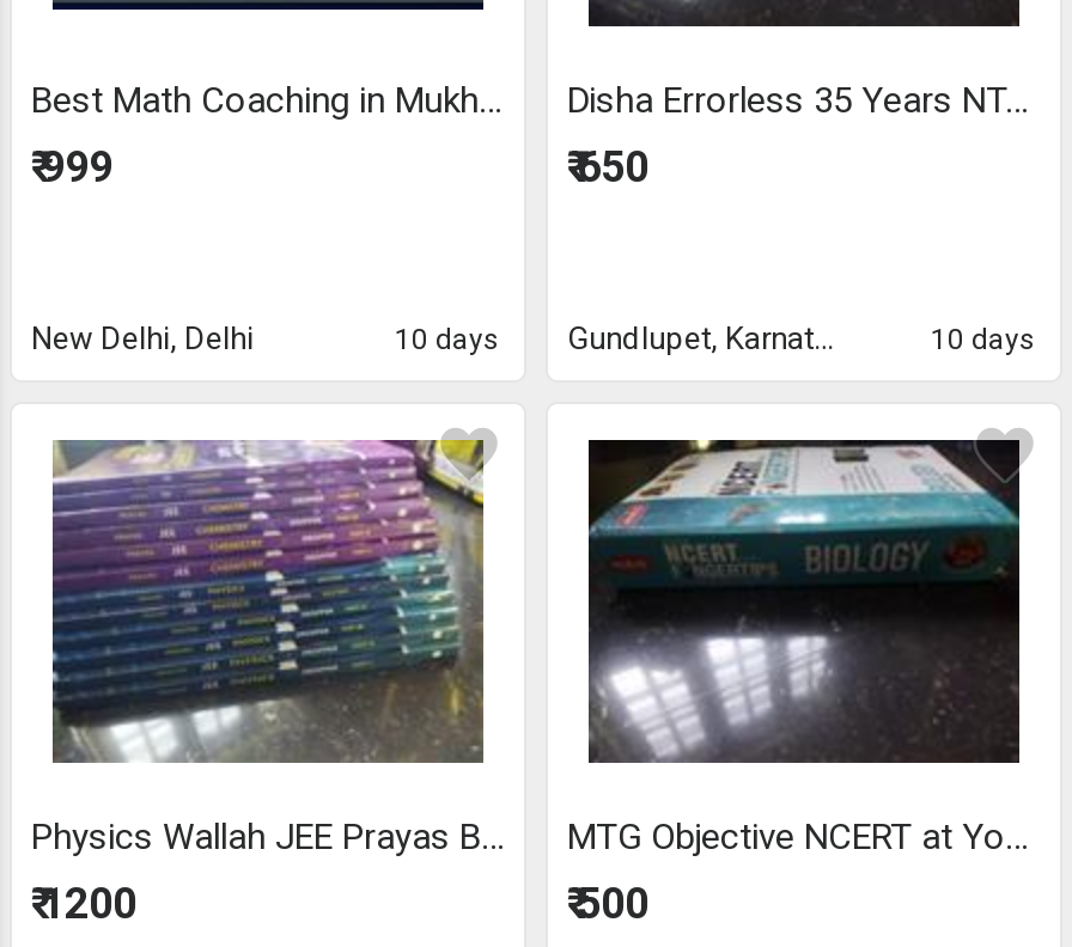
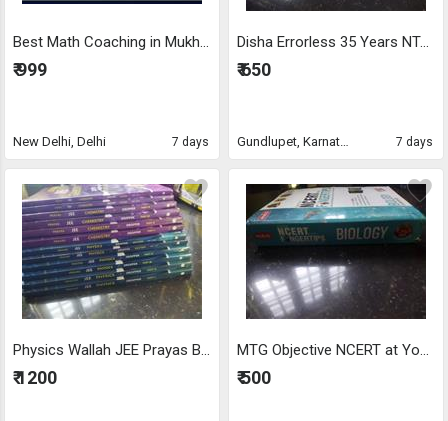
- 10 days
+ 7 days

- 10 days
+ 7 days
